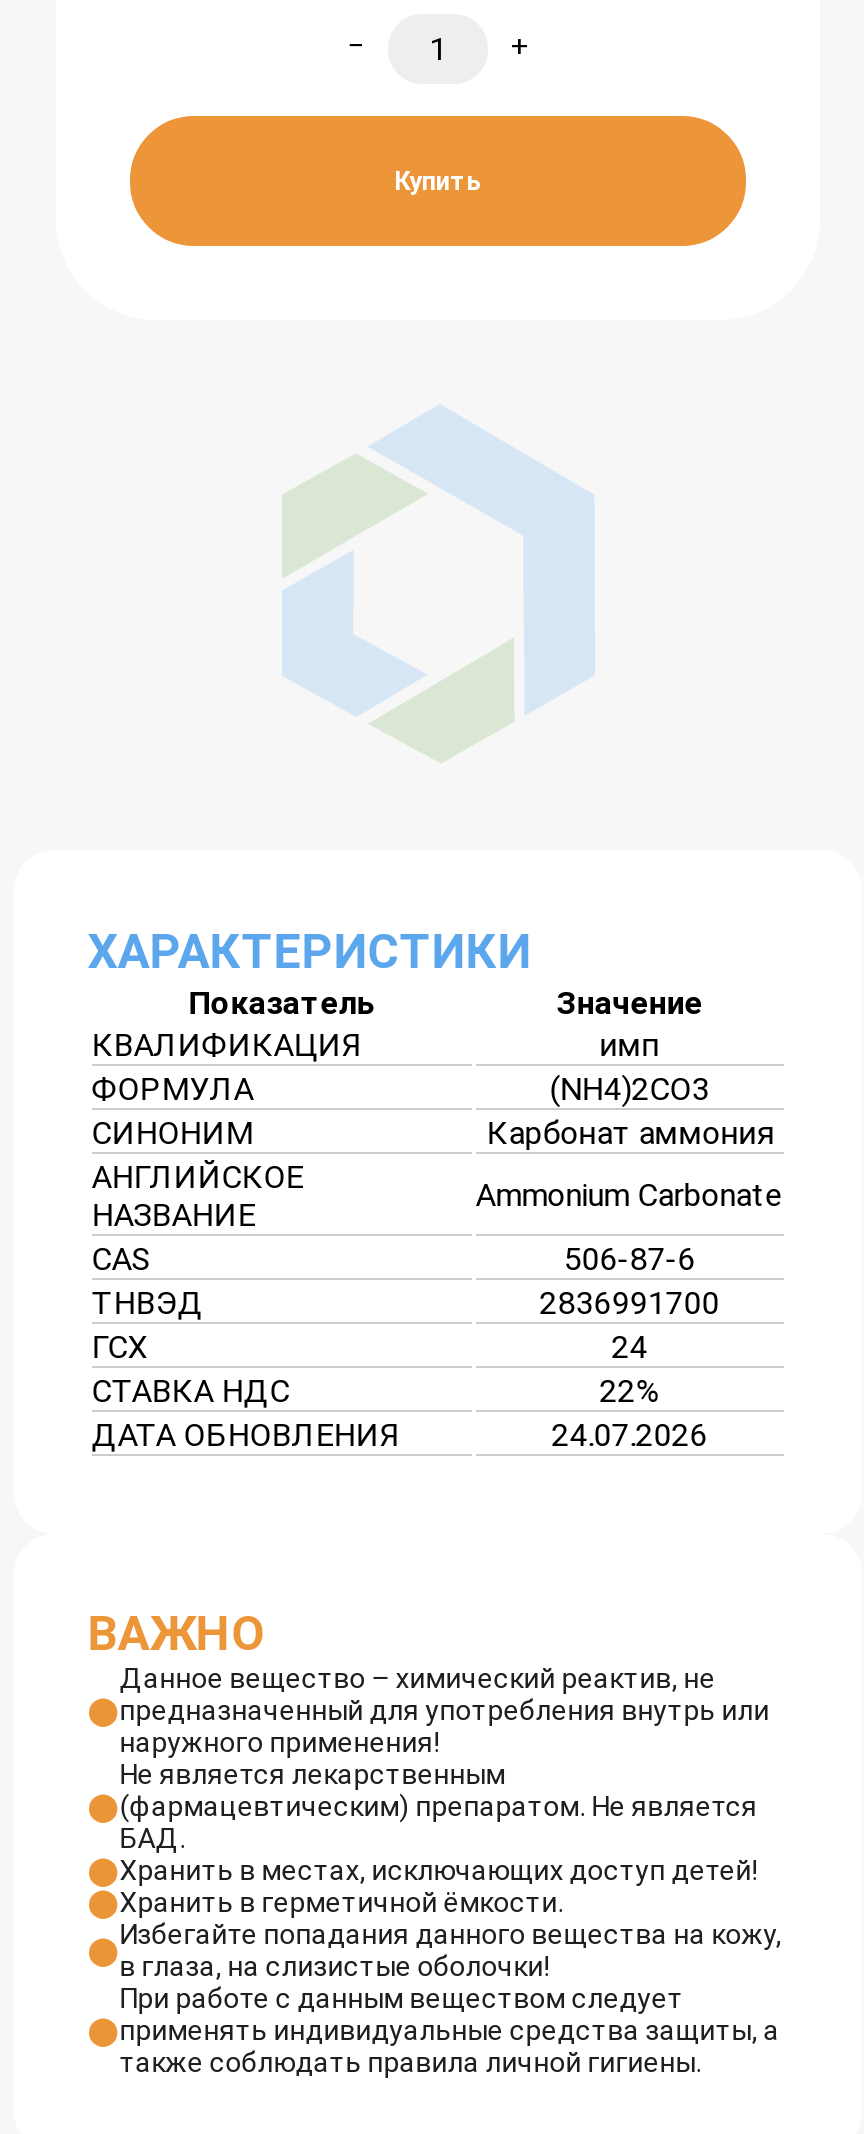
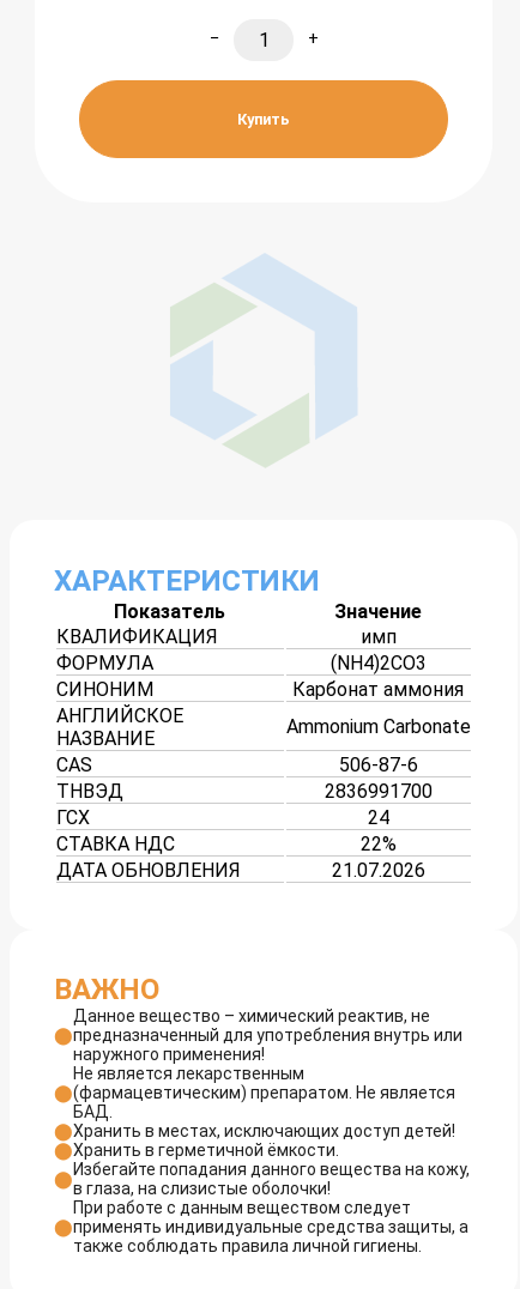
- 24.07.2026
+ 21.07.2026
